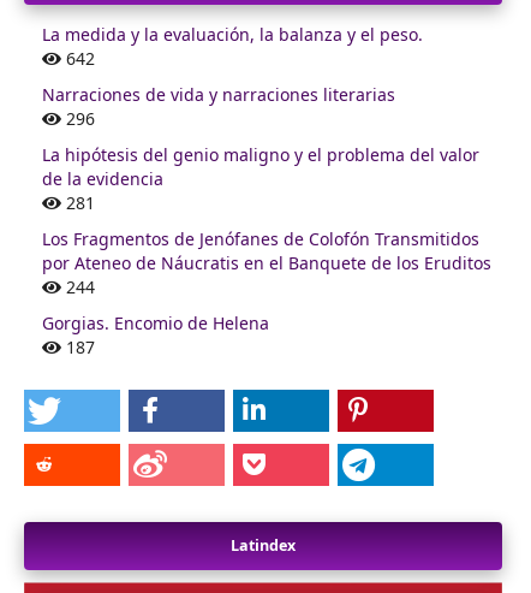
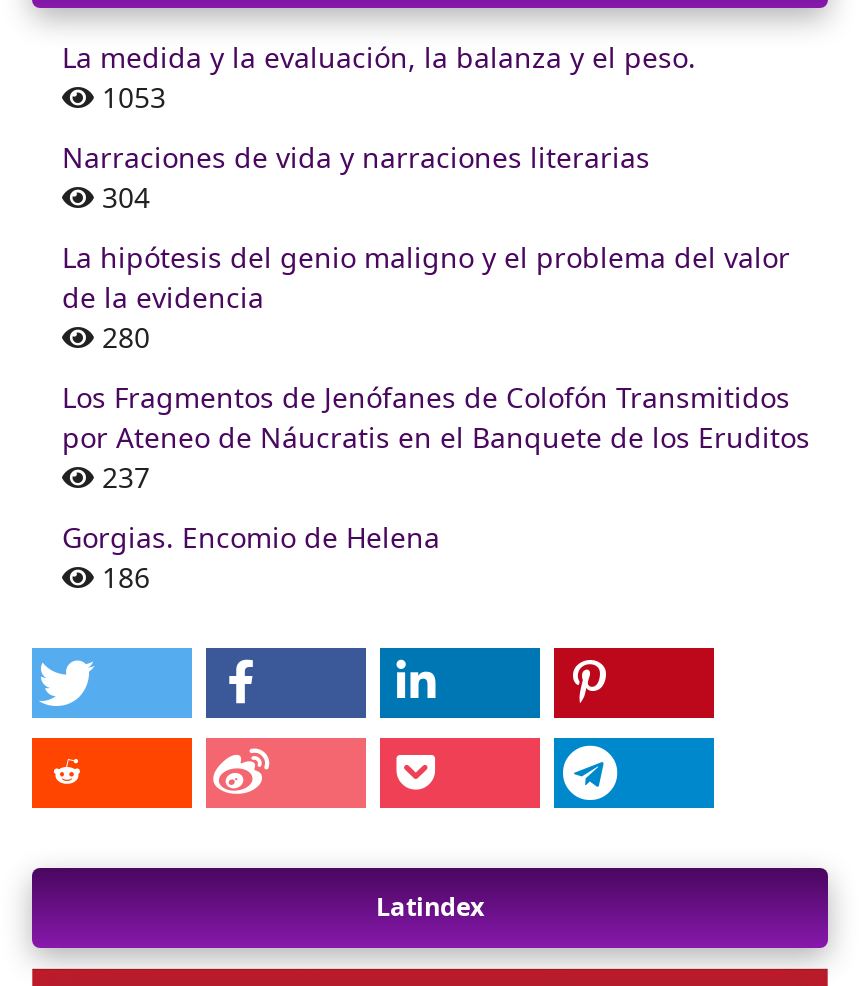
- 642
+ 1053

- 296
+ 304

- 281
+ 280

- 244
+ 237

- 187
+ 186
